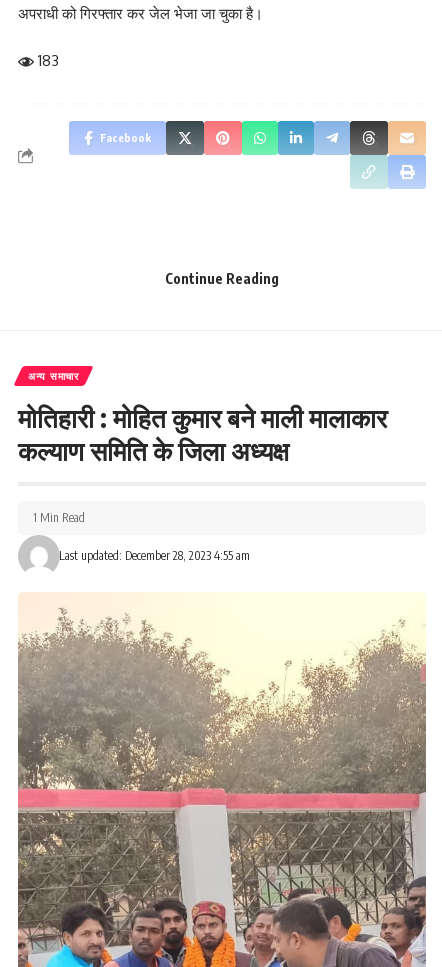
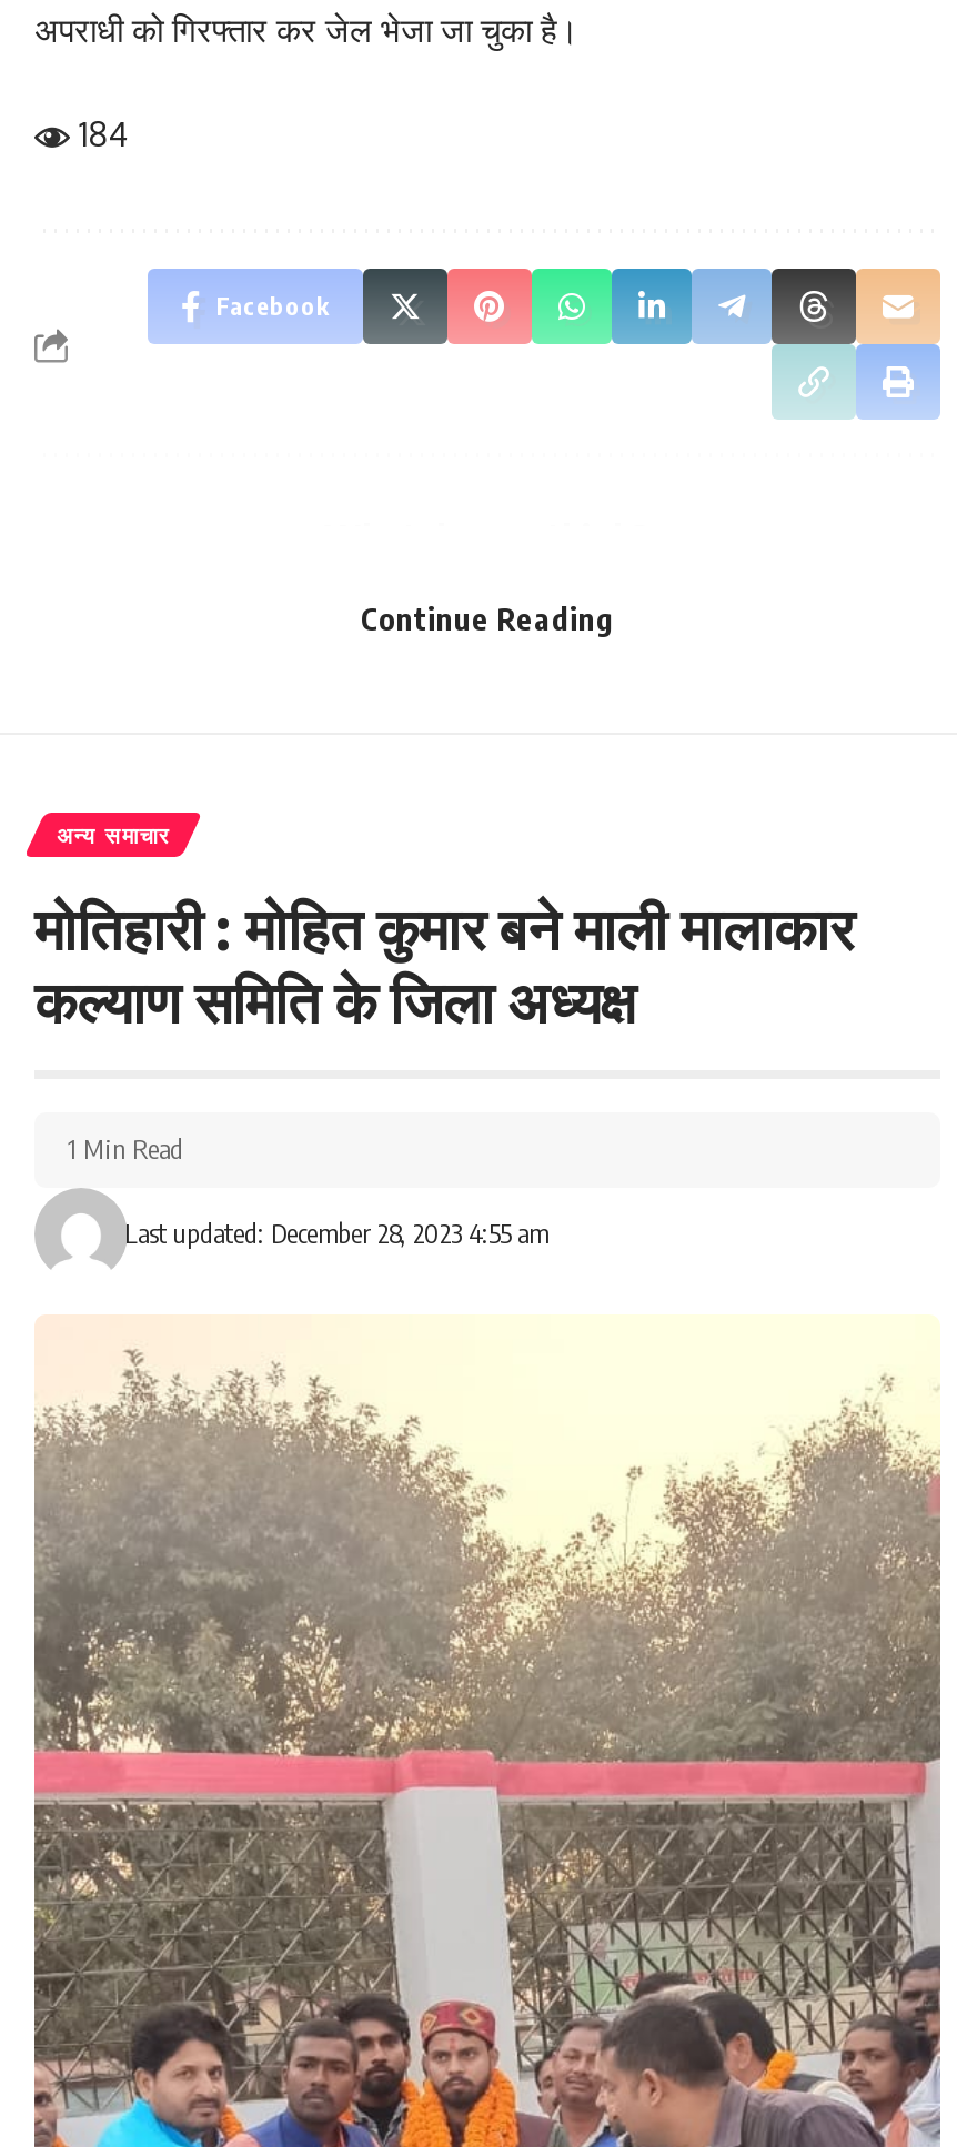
- 183
+ 184
